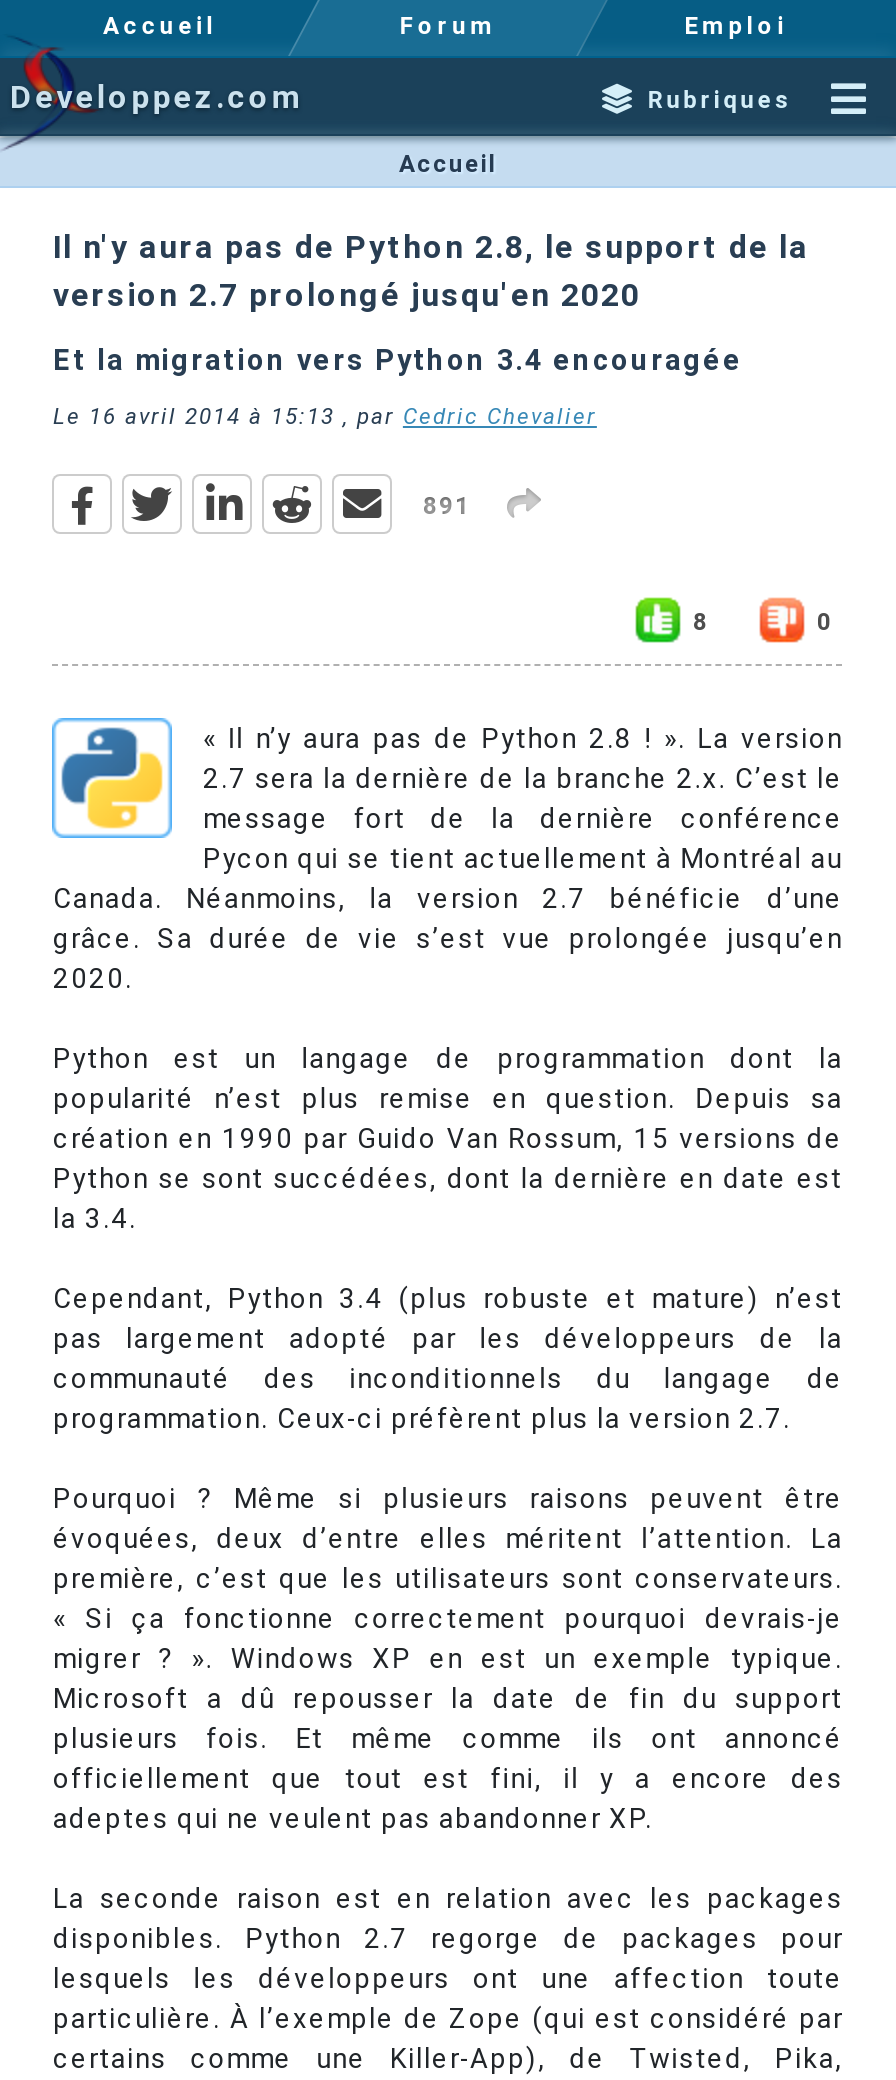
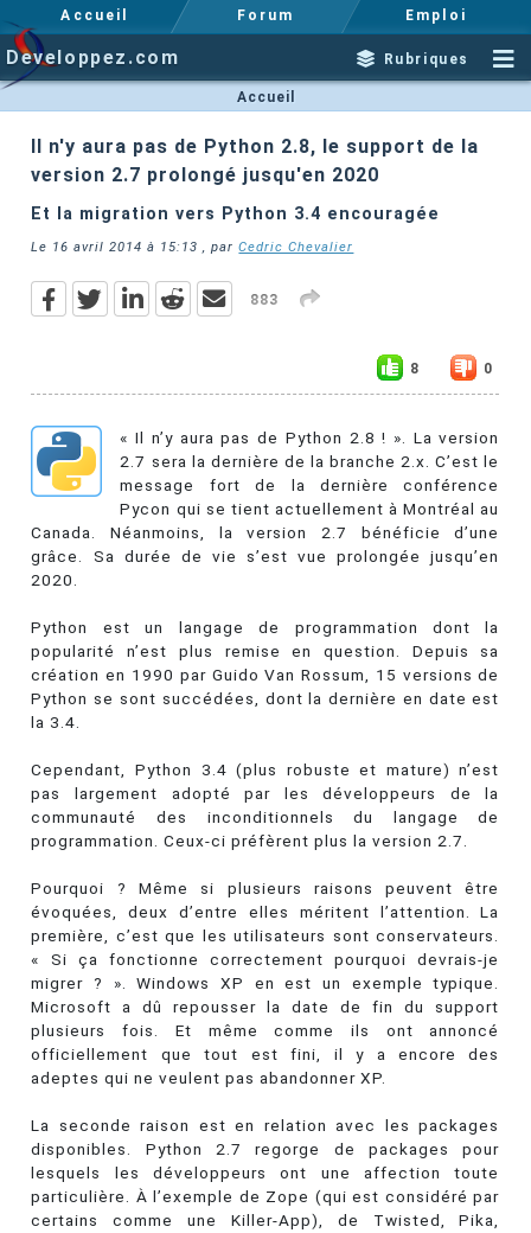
- 891
+ 883
